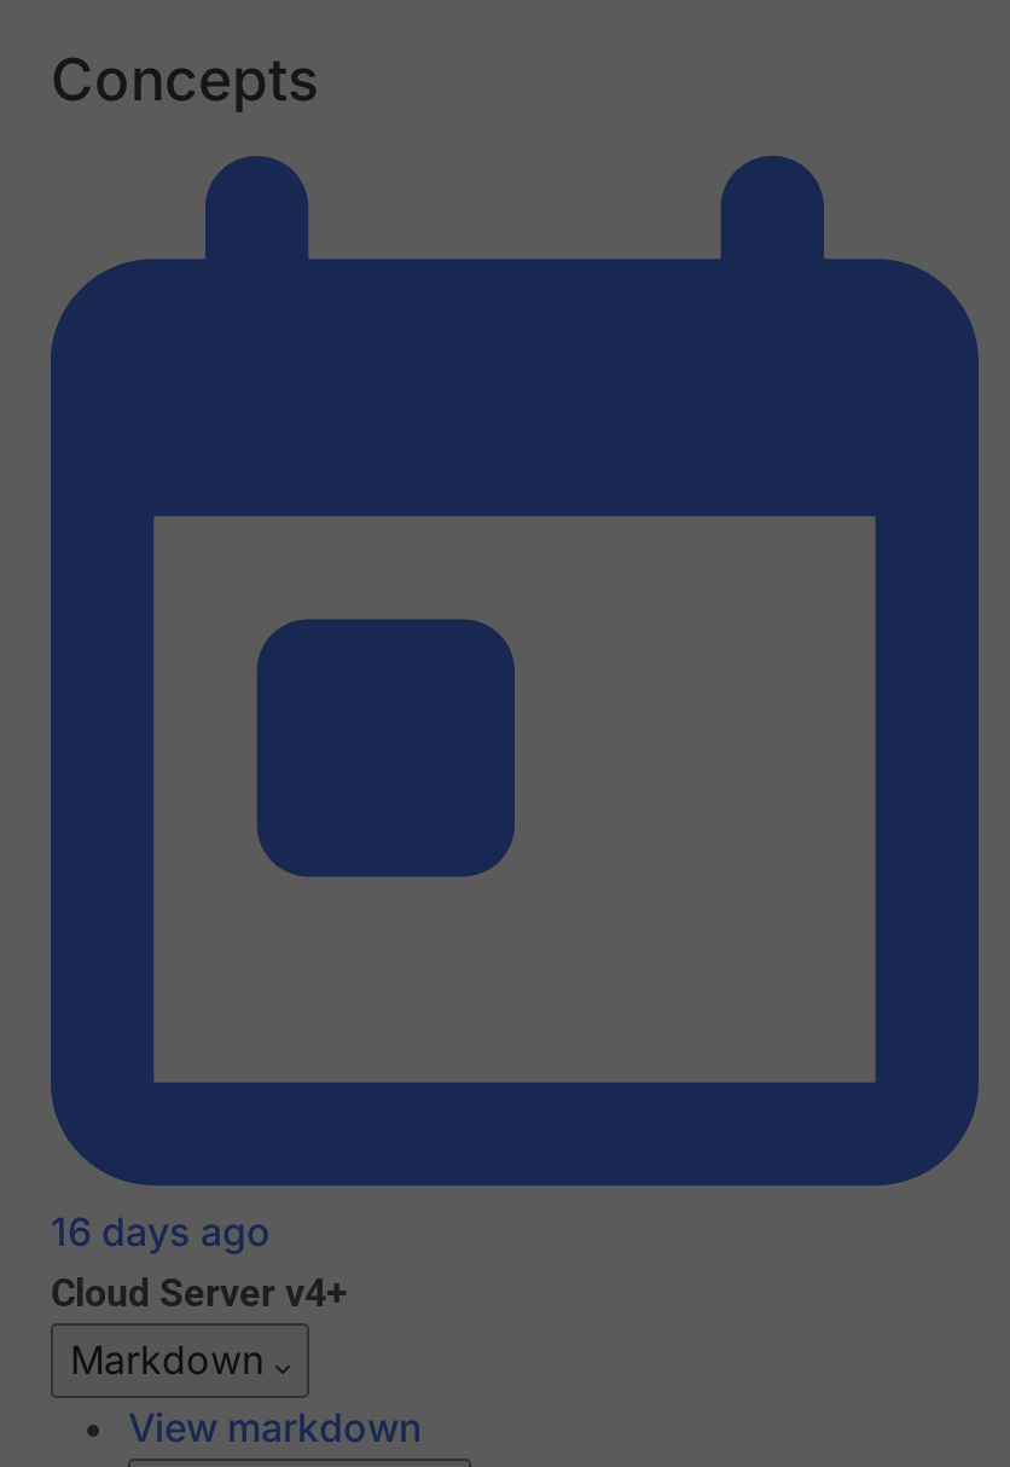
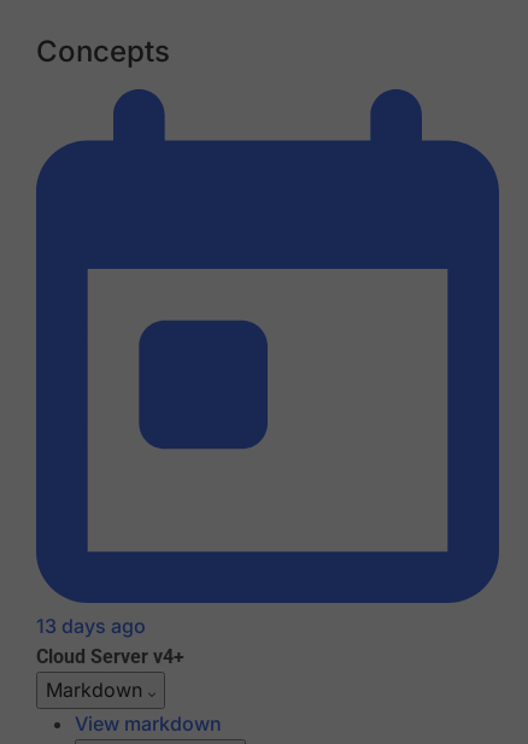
- 16 days ago
+ 13 days ago
